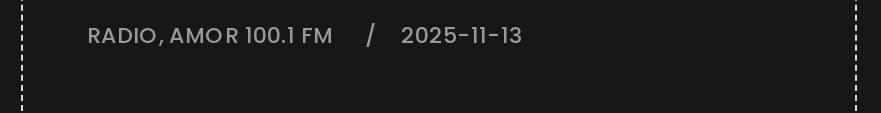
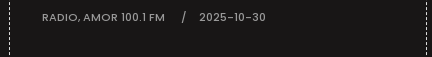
- 2025-11-13
+ 2025-10-30
